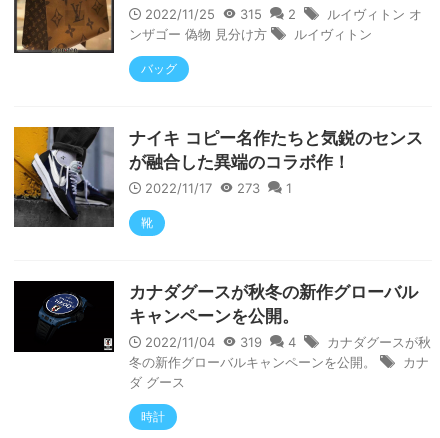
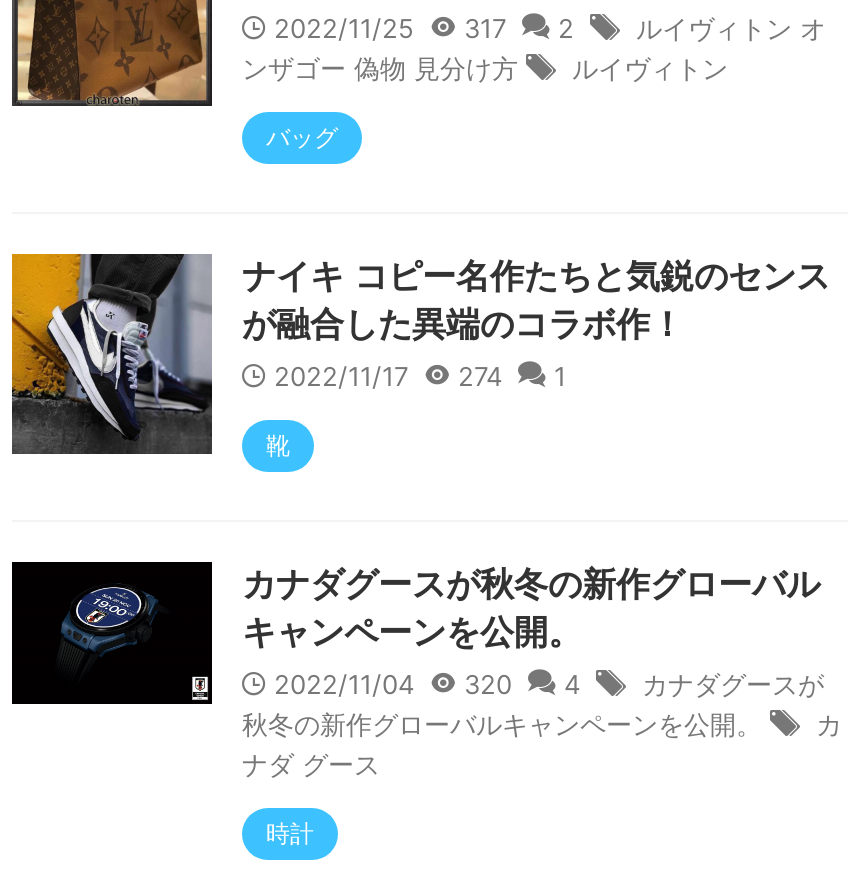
- 2022/11/25 315 2 ルイヴィトン オ
+ 2022/11/25 317 2 ルイヴィトン オ

- 2022/11/17 273 1
+ 2022/11/17 274 1

- 319
+ 320
